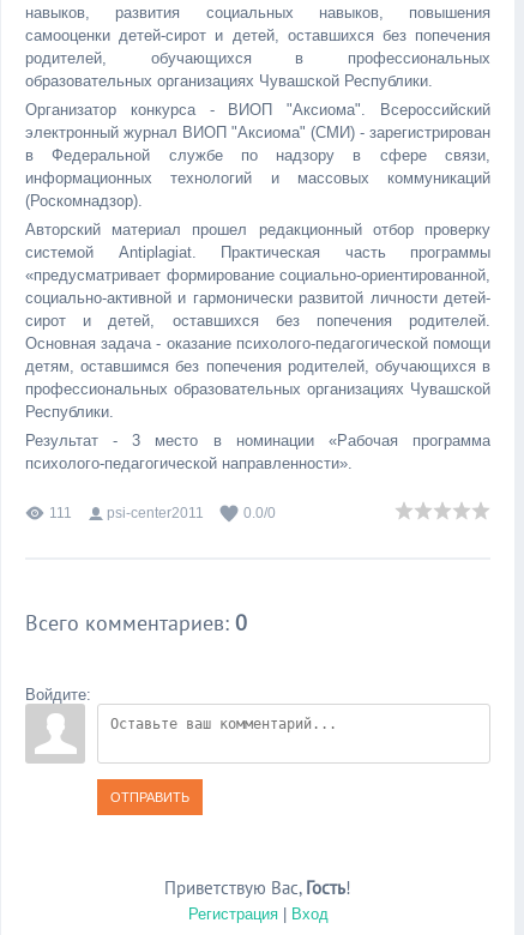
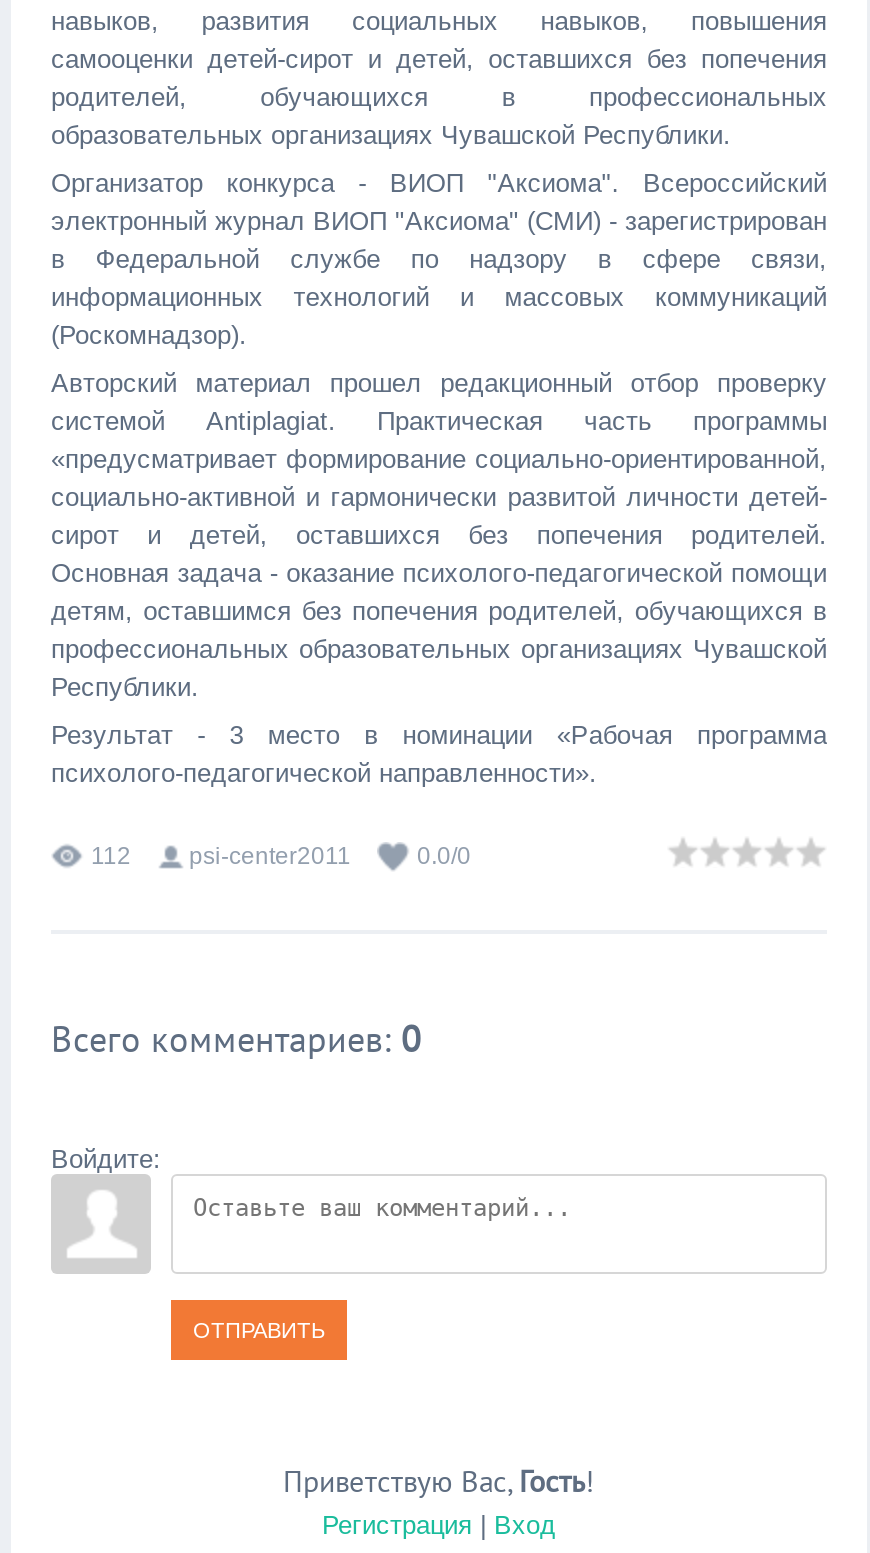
- 111
+ 112
